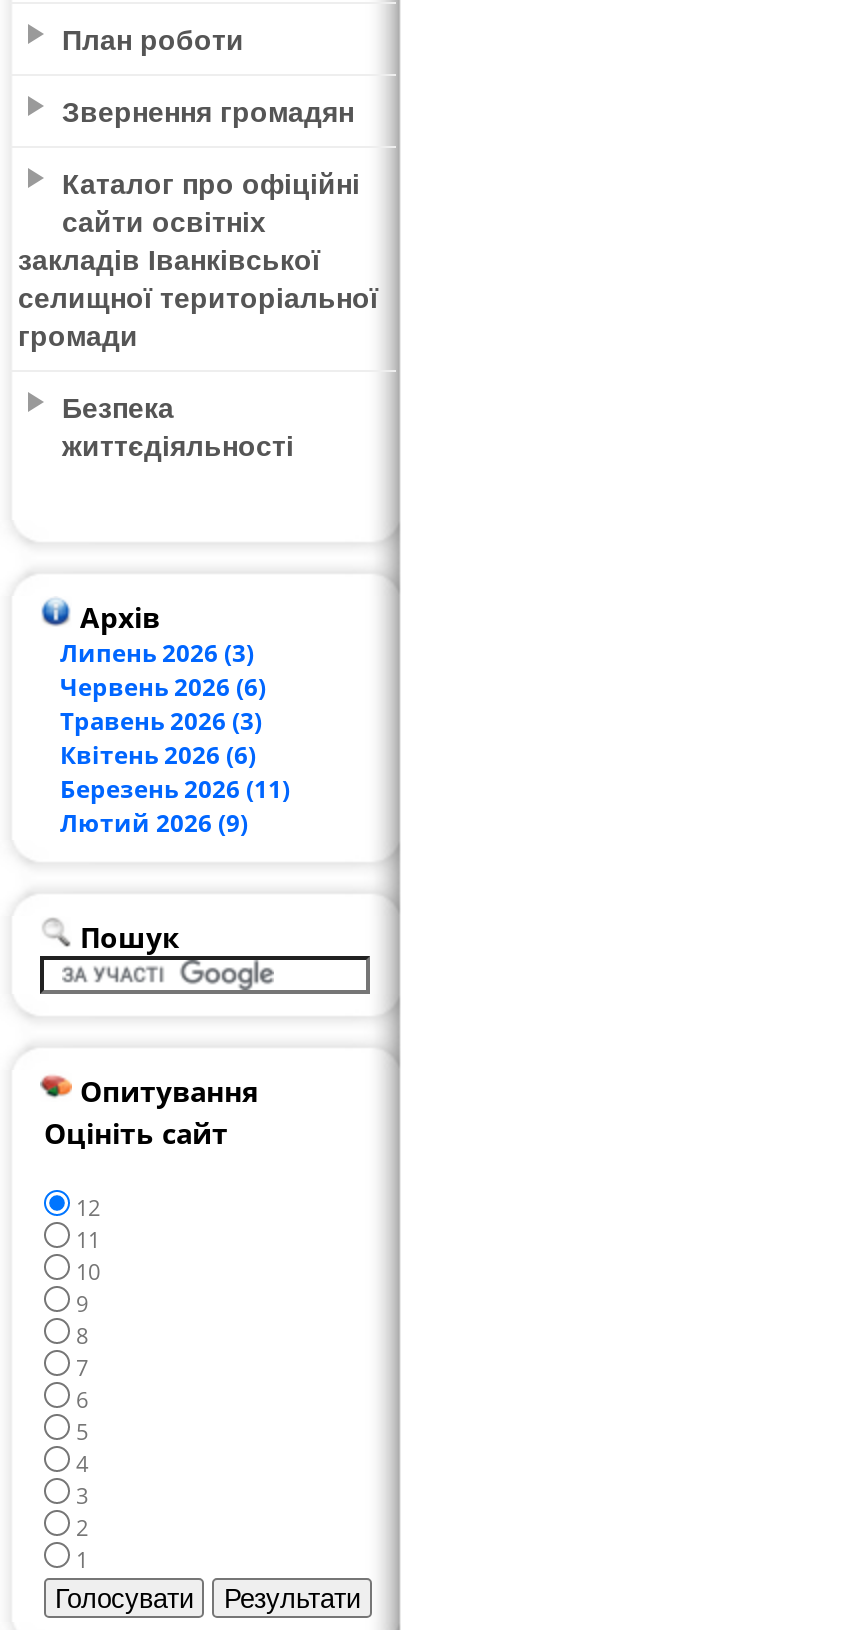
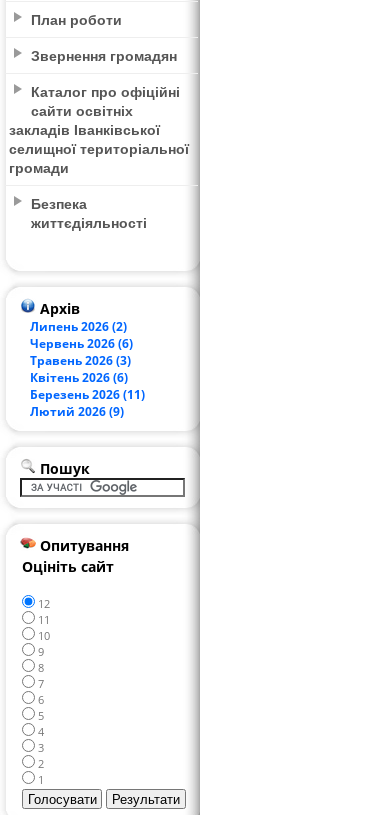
- Липень 2026 (3)
+ Липень 2026 (2)
